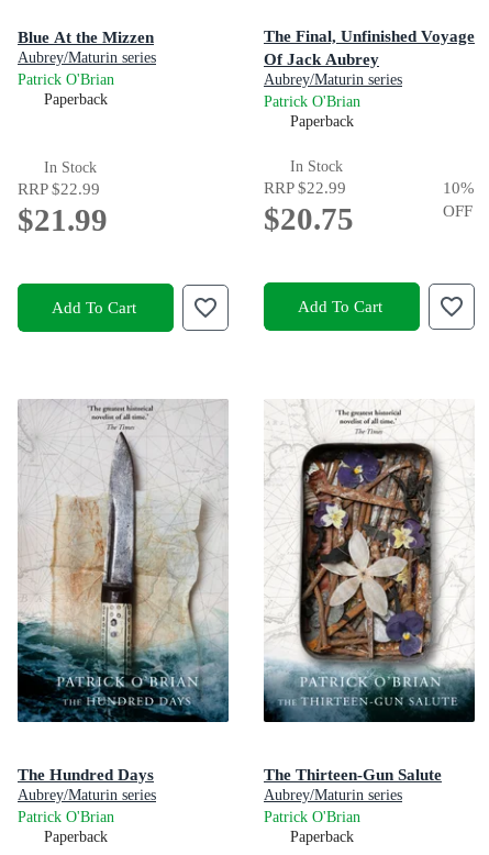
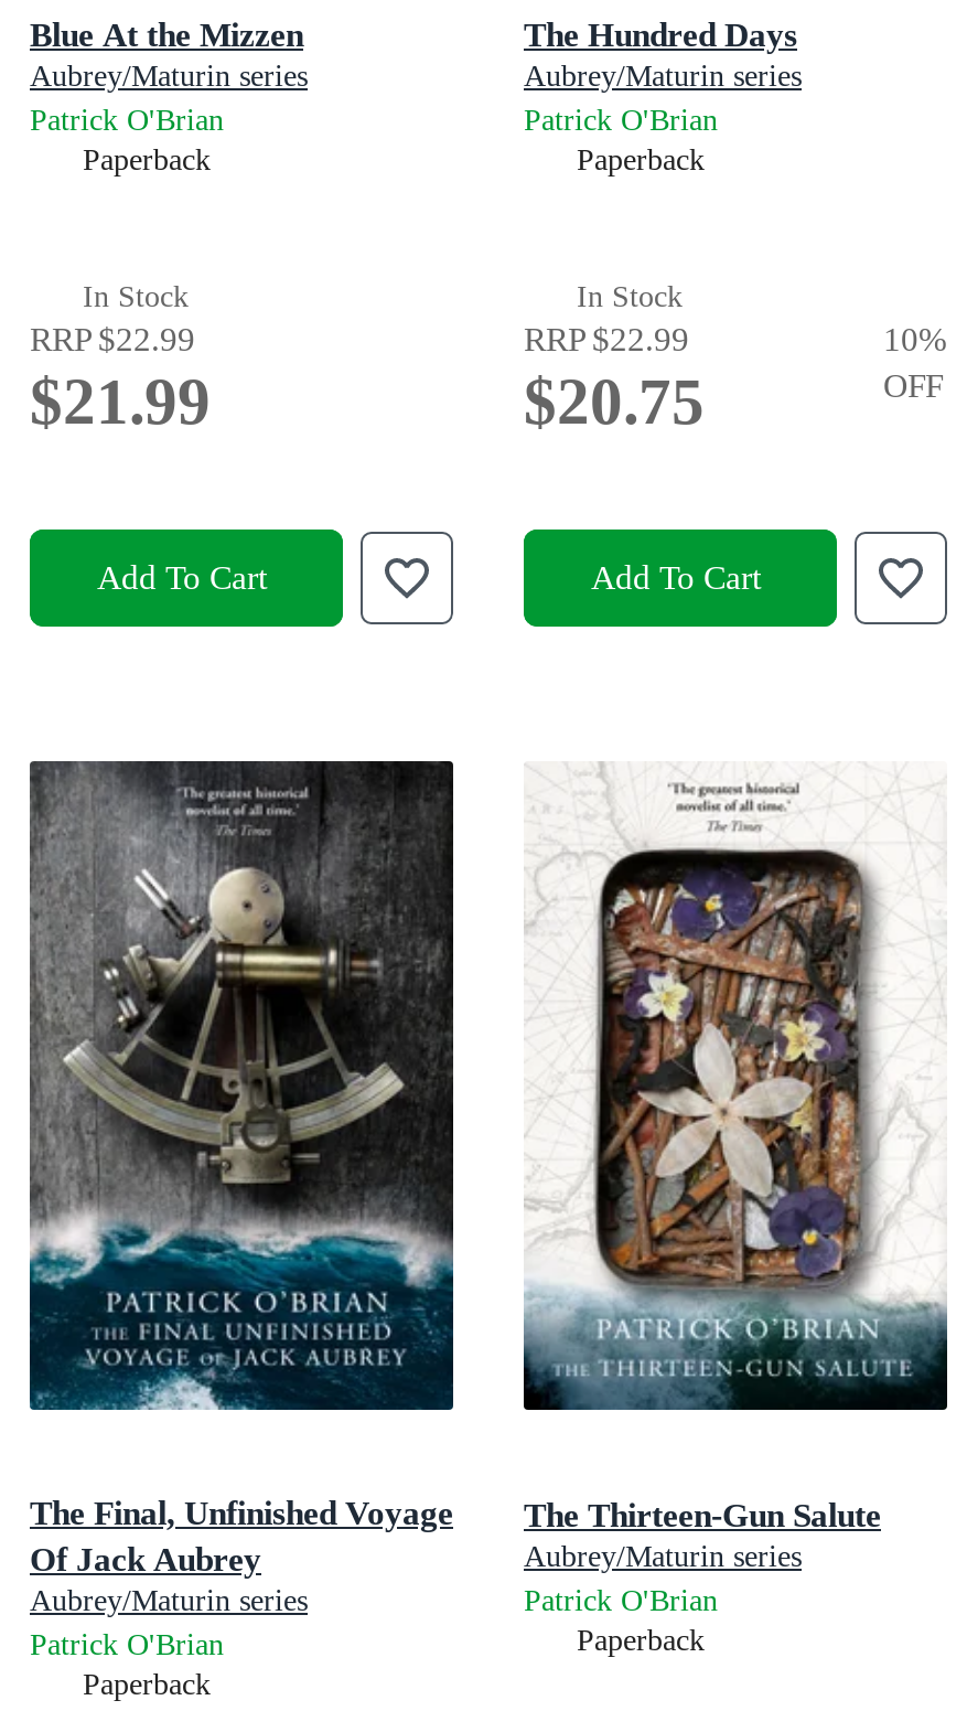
moved down: The Final, Unfinished Voyage | Of Jack Aubrey

moved up: Aubrey/Maturin series | Patrick O'Brian | Paperback

- [image]
+ [image]

moved up: The Hundred Days
